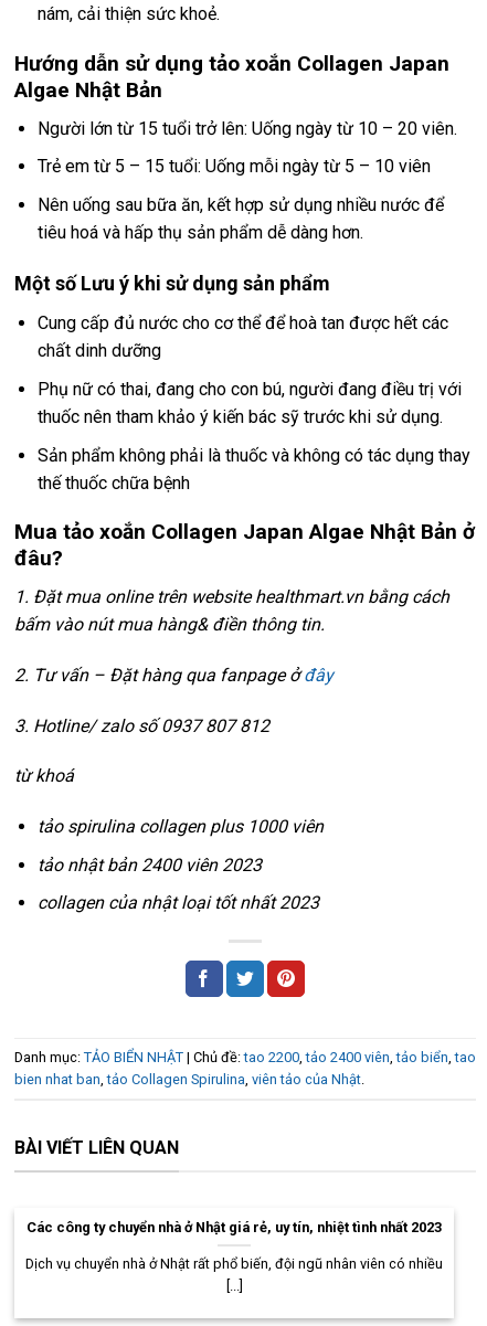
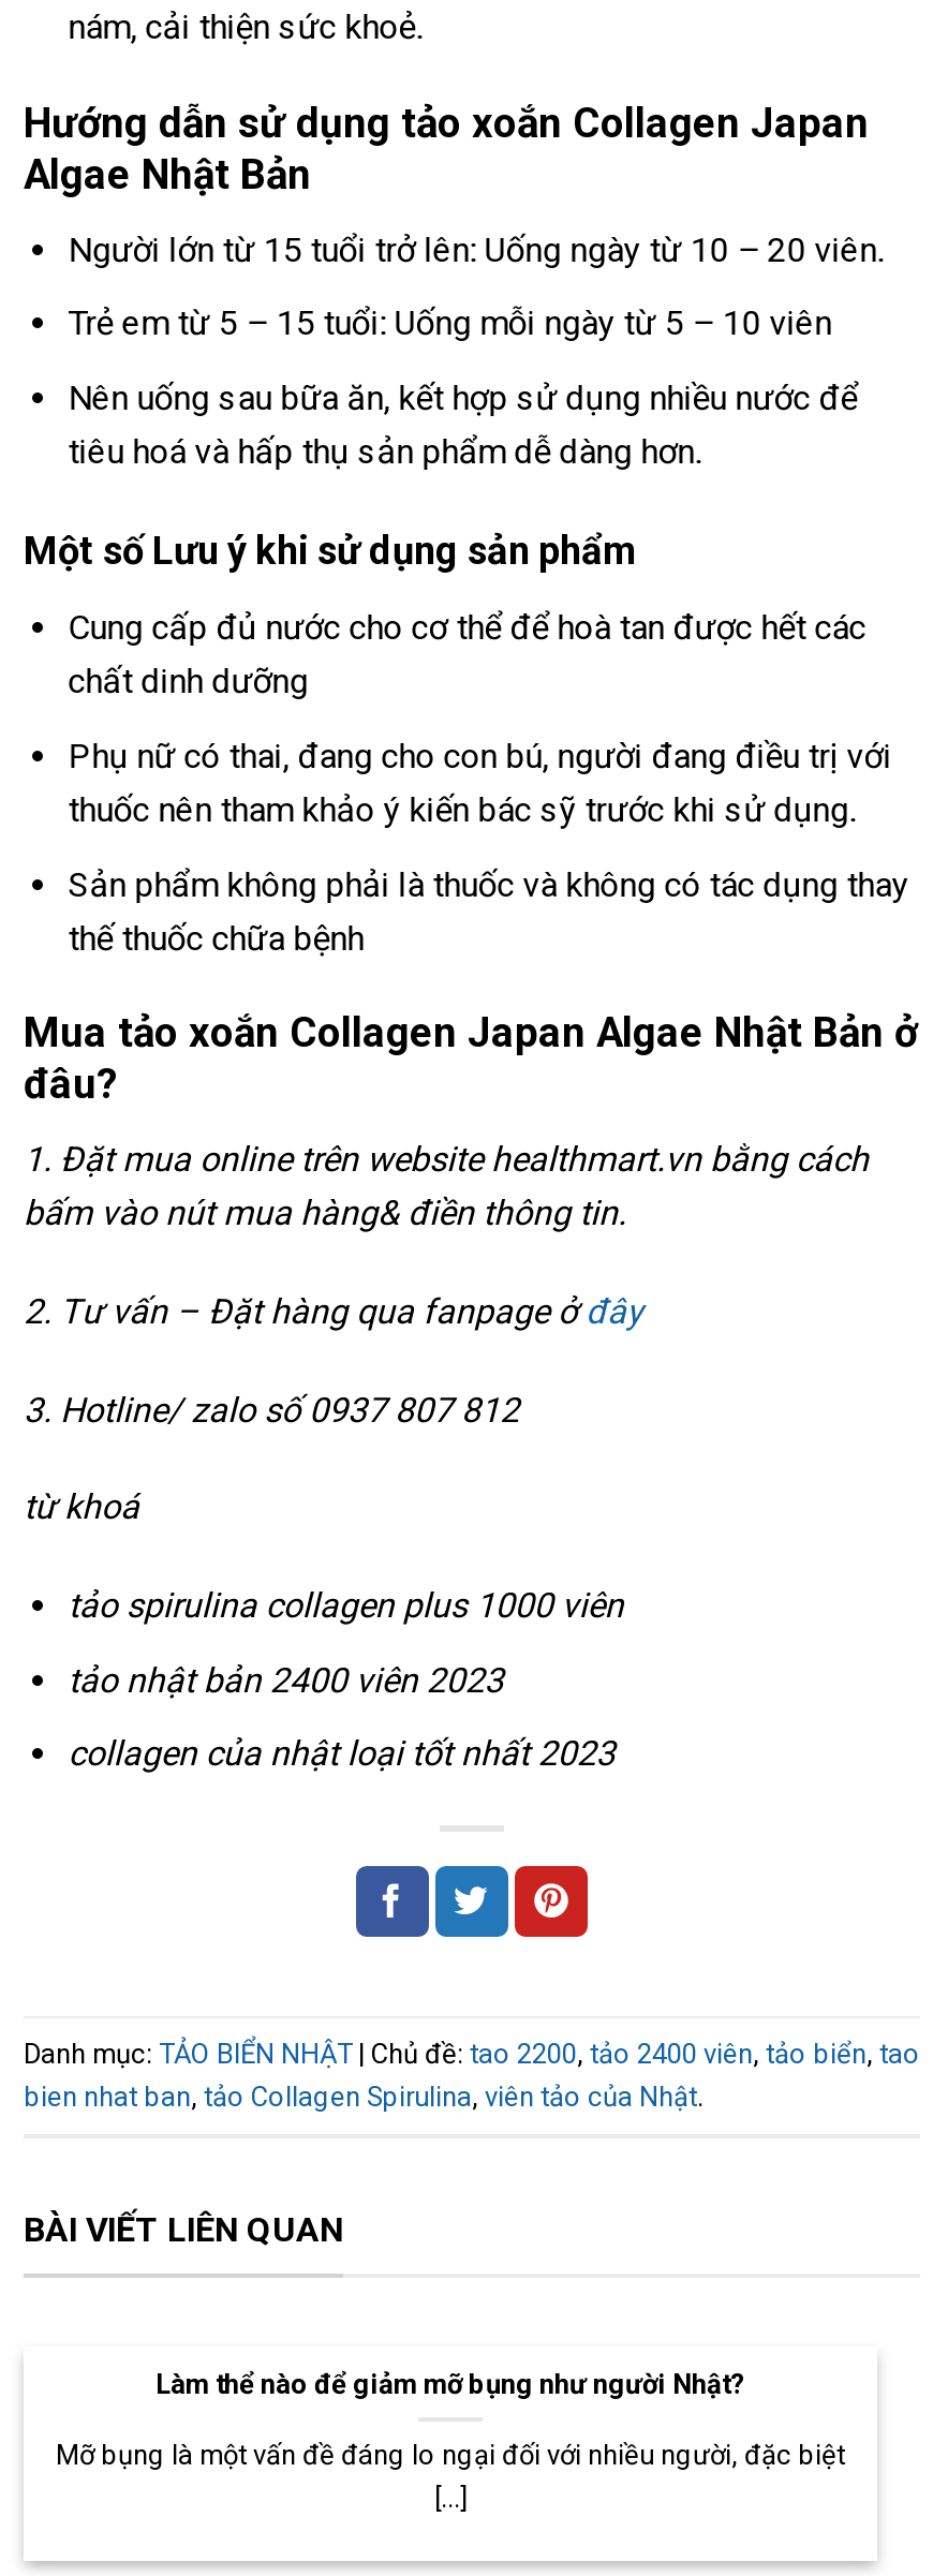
- Các công ty chuyển nhà ở Nhật giá rẻ, uy tín, nhiệt tình nhất 2023
+ Làm thể nào để giảm mỡ bụng như người Nhật?

- Dịch vụ chuyển nhà ở Nhật rất phổ biến, đội ngũ nhân viên có nhiều
+ Mỡ bụng là một vấn đề đáng lo ngại đối với nhiều người, đặc biệt
